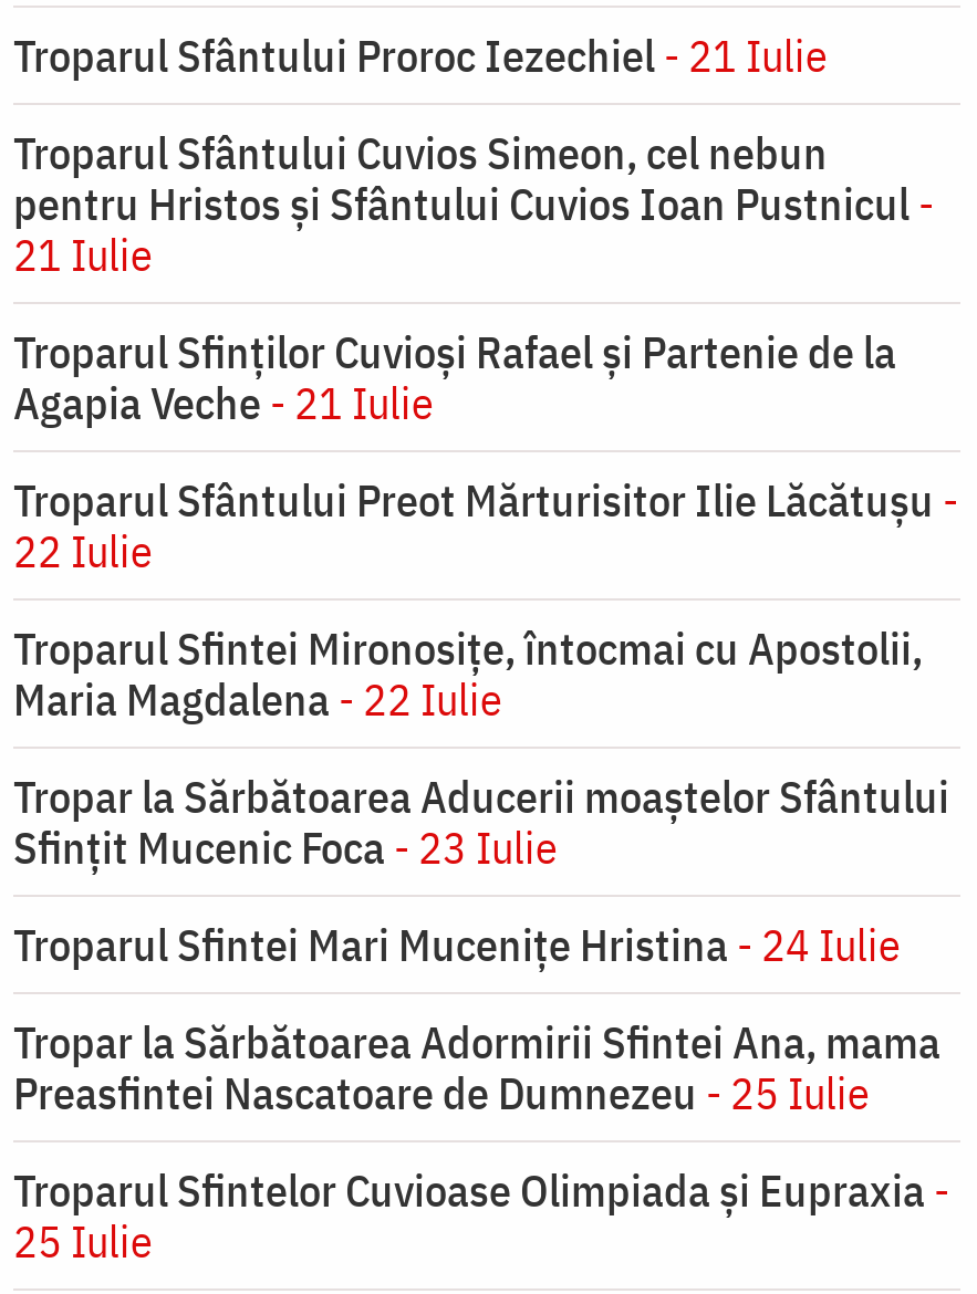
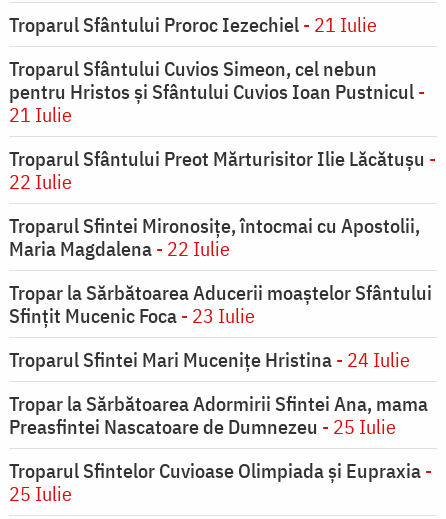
- Troparul Sfinţilor Cuvioşi Rafael şi Partenie de la
- Agapia Veche - 21 Iulie
